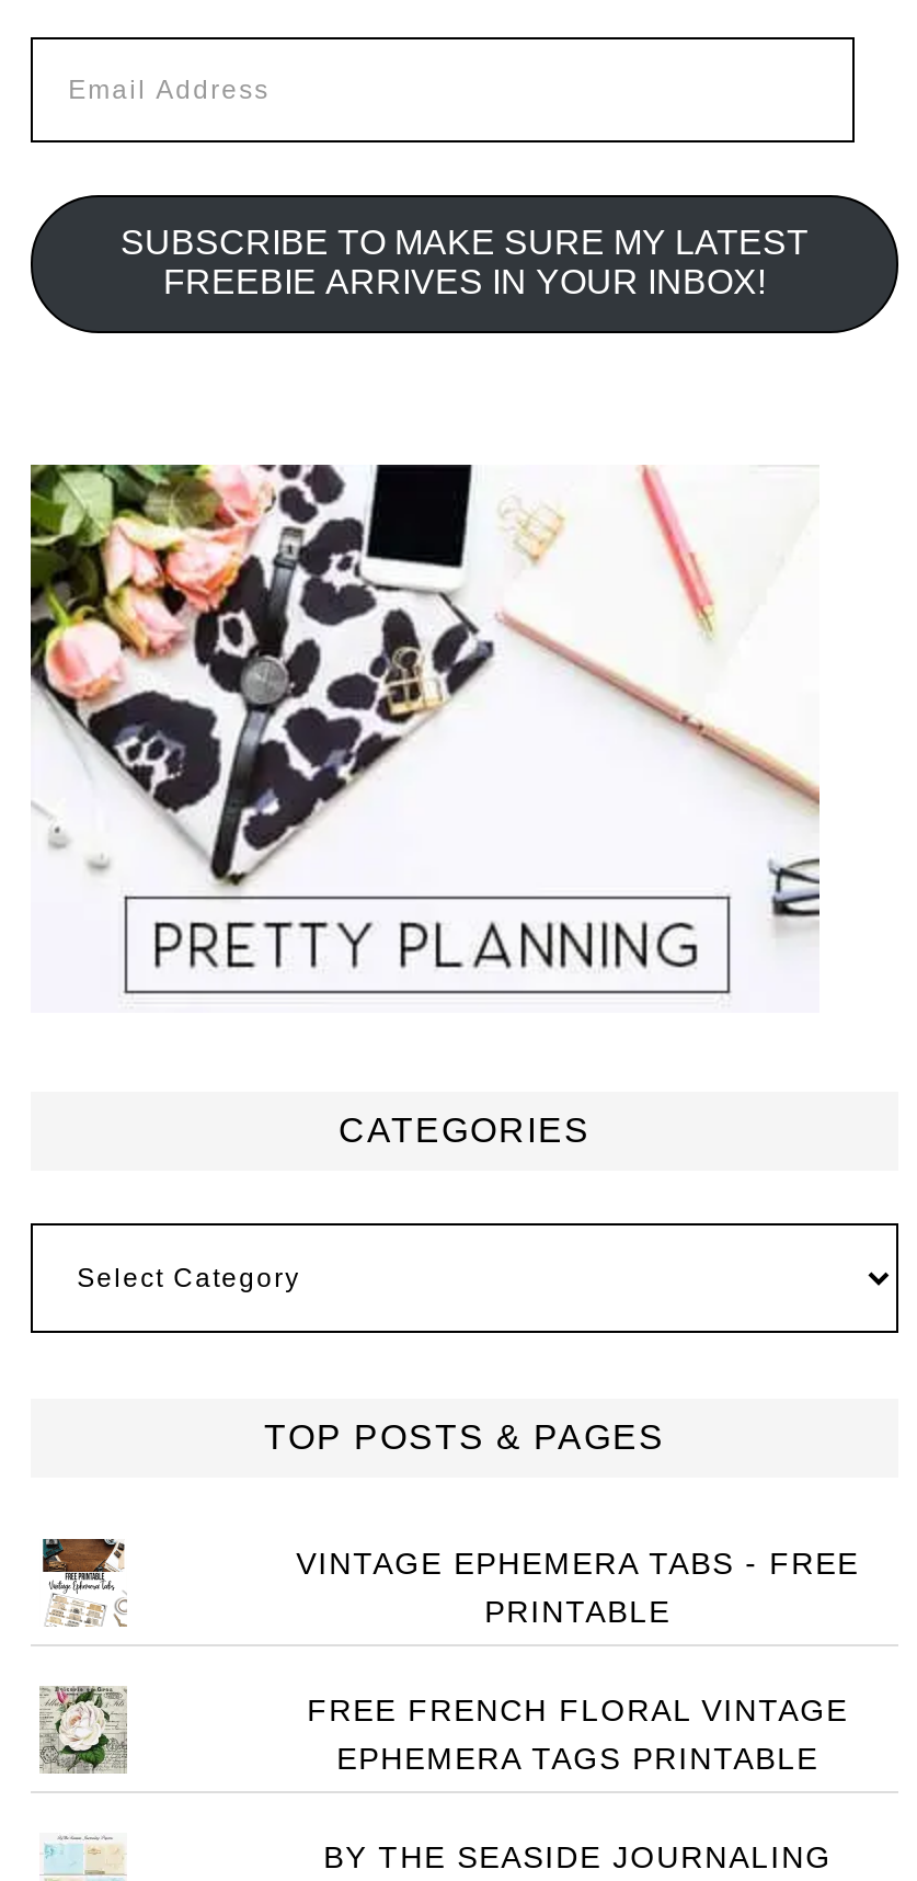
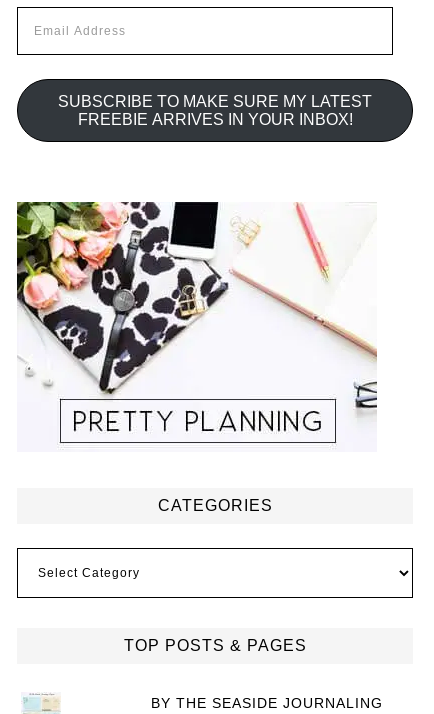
- [image]

- VINTAGE EPHEMERA TABS - FREE
- PRINTABLE
- FREE FRENCH FLORAL VINTAGE
- EPHEMERA TAGS PRINTABLE

- [image]
